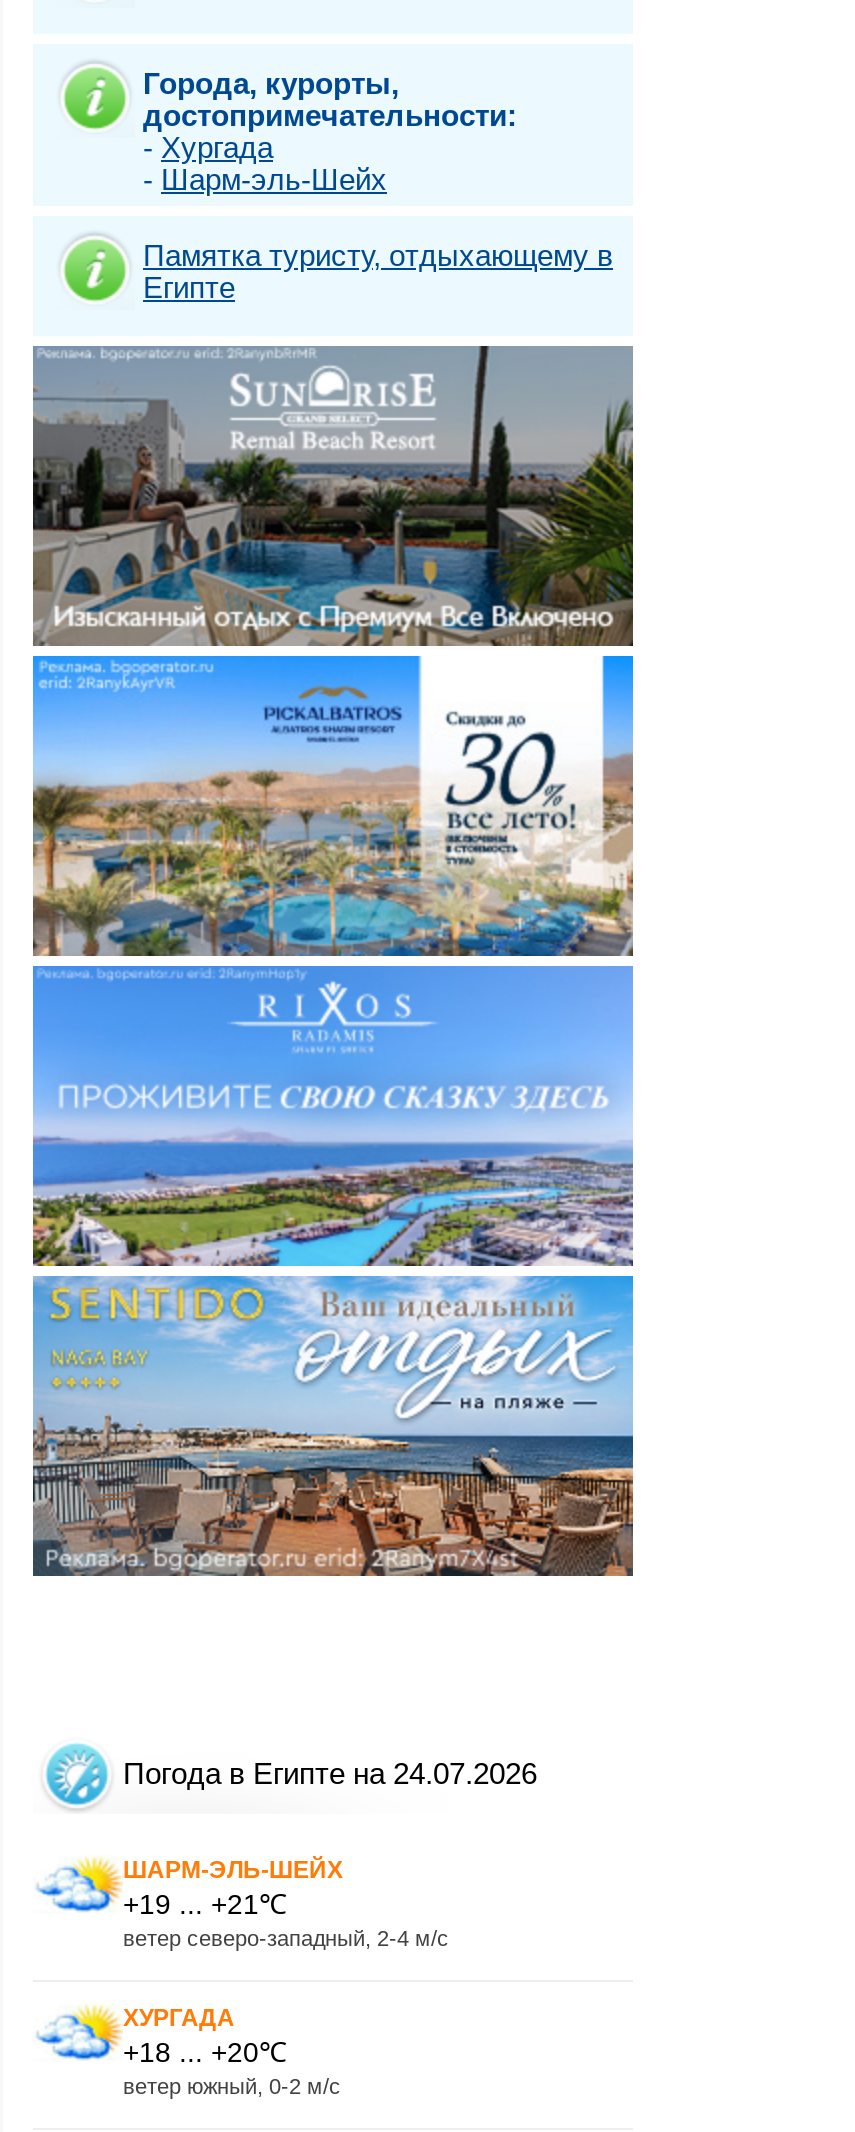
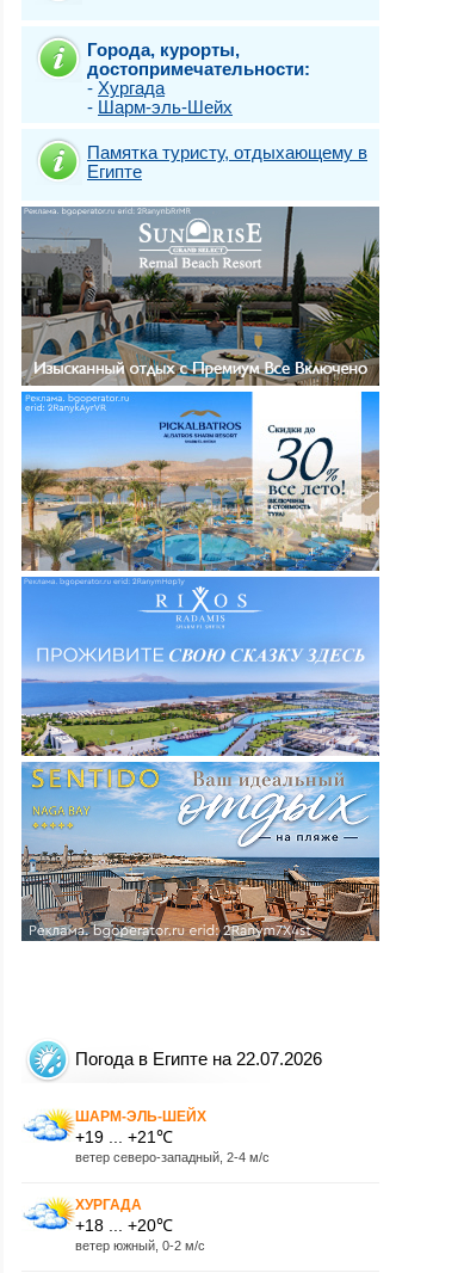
- Погода в Египте на 24.07.2026
+ Погода в Египте на 22.07.2026
